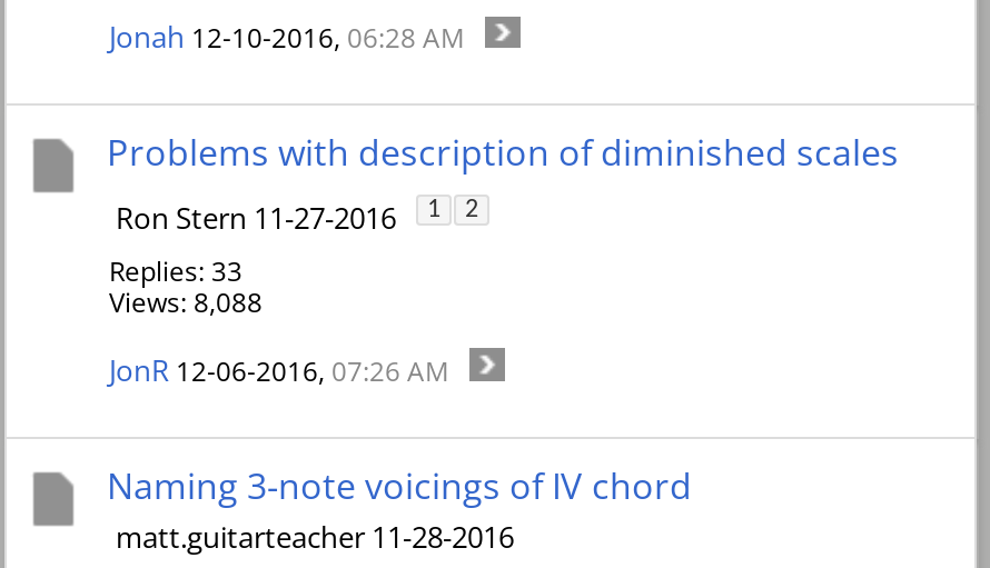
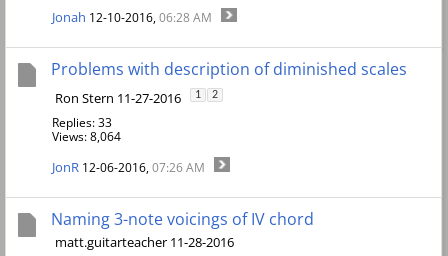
- Views: 8,088
+ Views: 8,064
